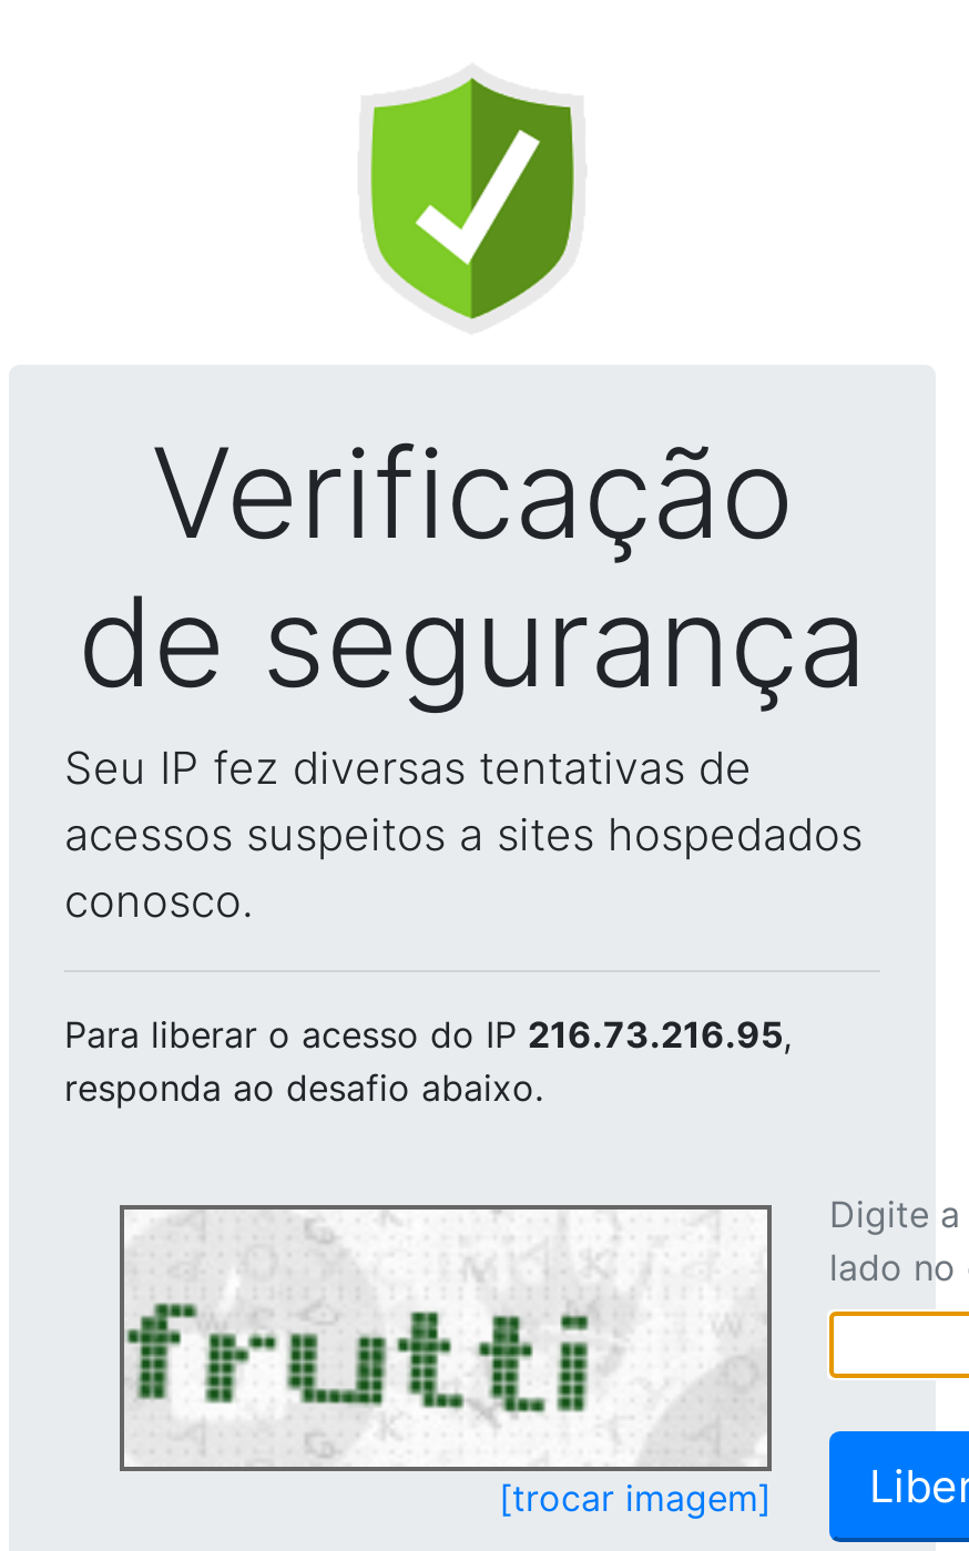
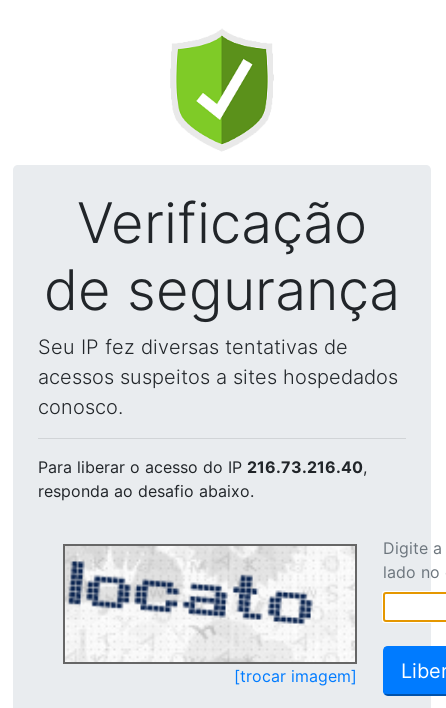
- Para liberar o acesso do IP 216.73.216.95,
+ Para liberar o acesso do IP 216.73.216.40,

- [image]
+ [image]
